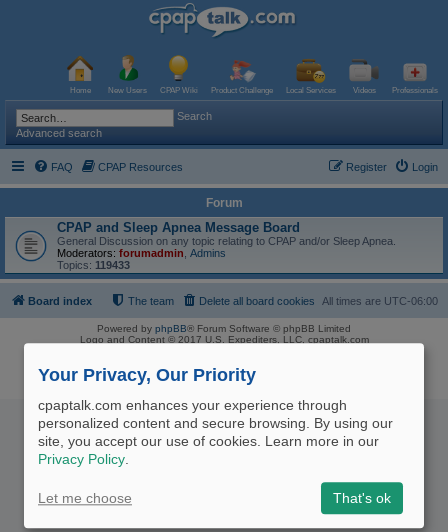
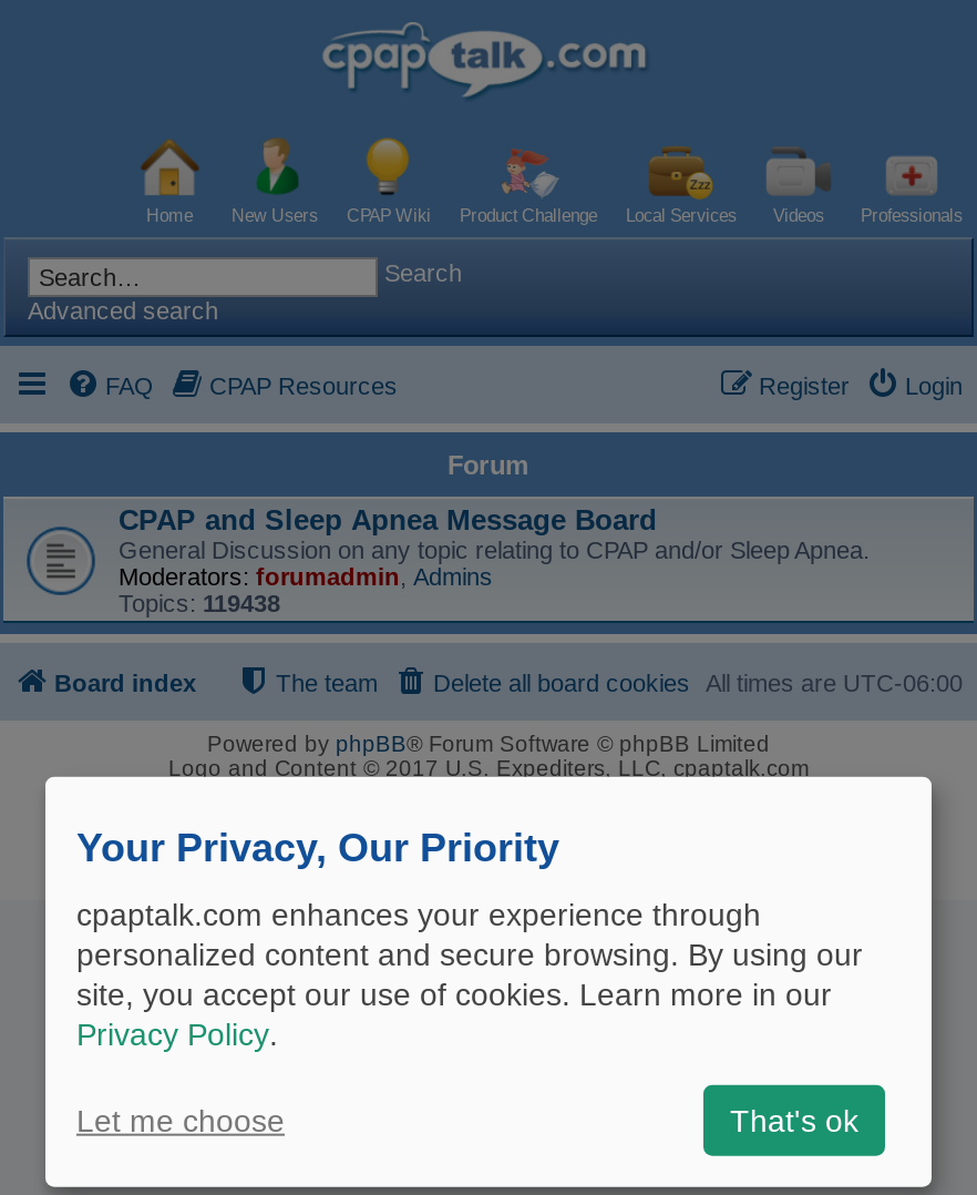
- Topics: 119433
+ Topics: 119438
